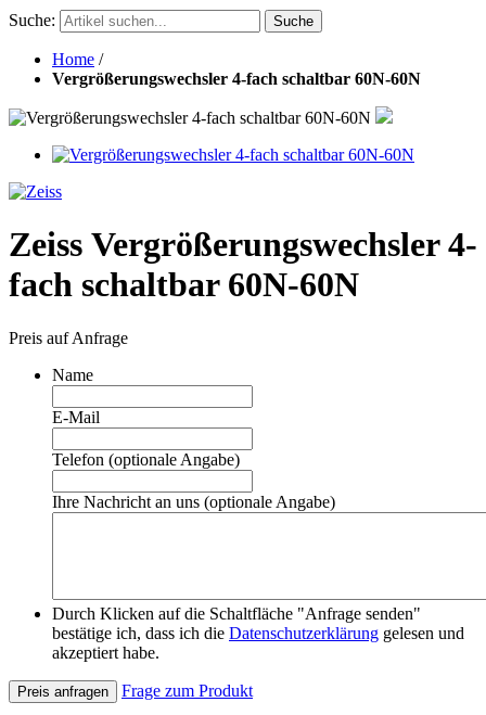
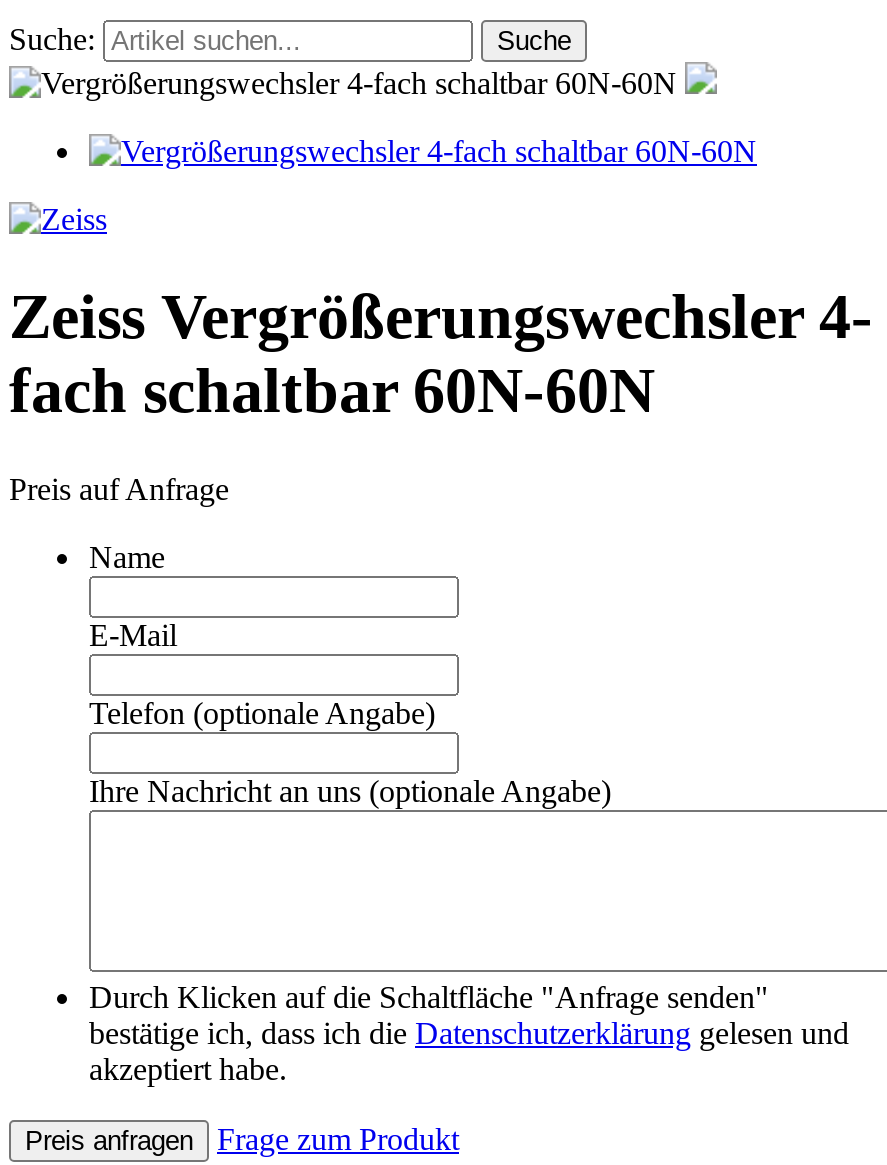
- Home /
- Vergrößerungswechsler 4-fach schaltbar 60N-60N
